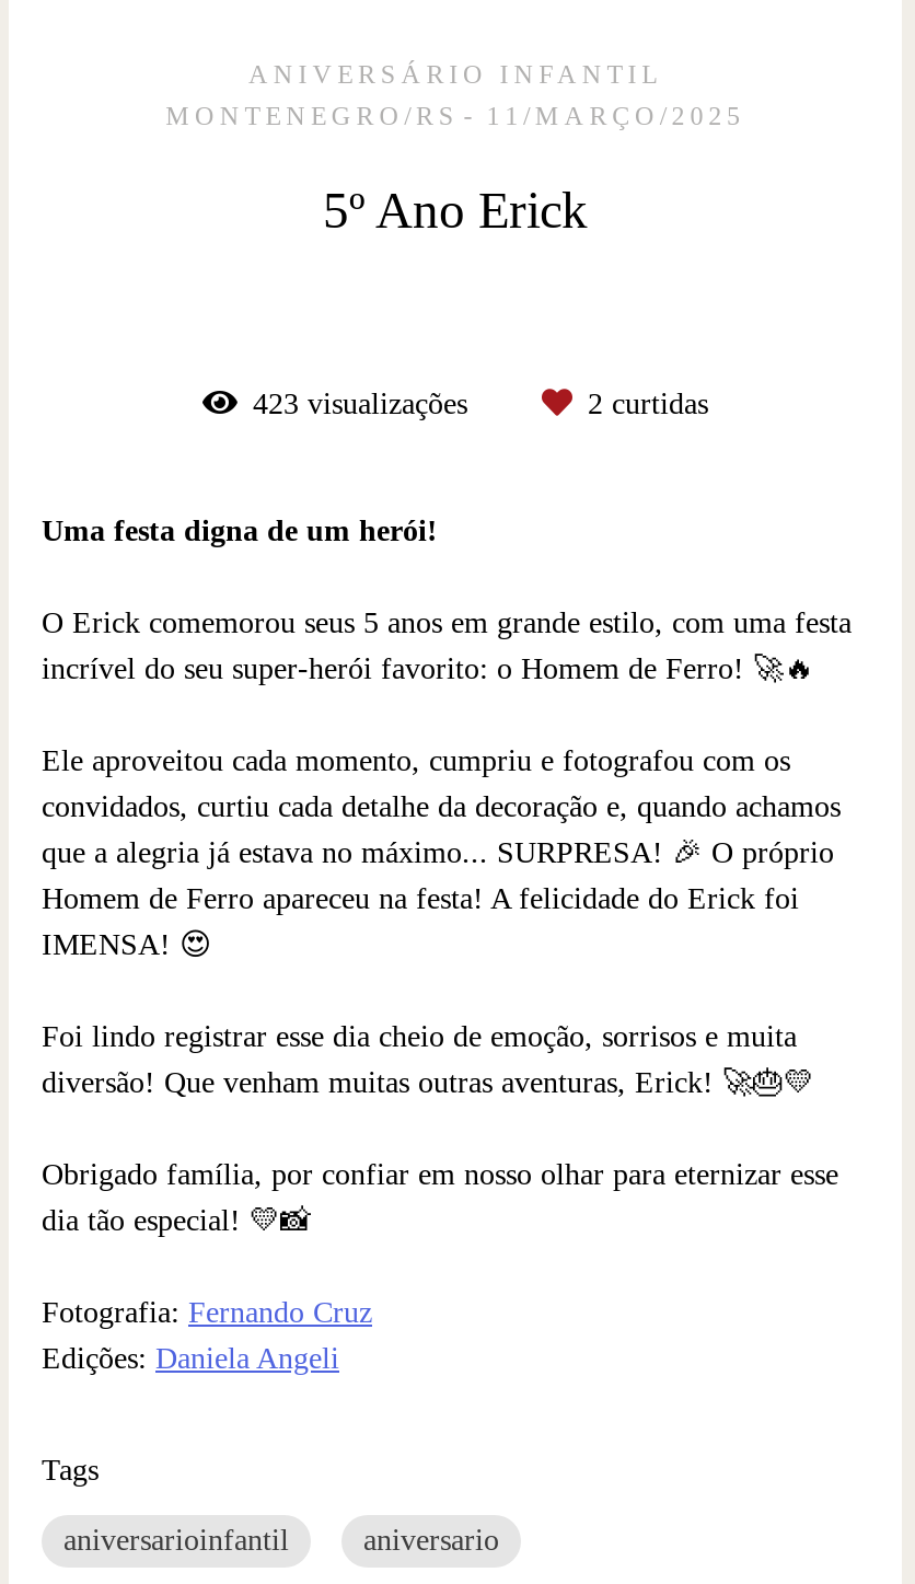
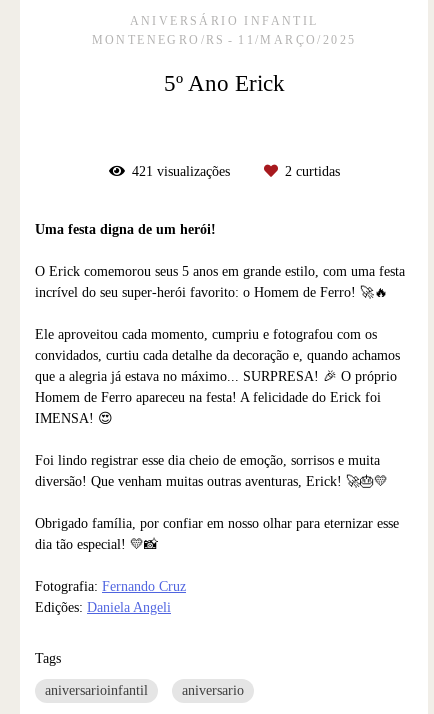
- 423 visualizações
+ 421 visualizações
